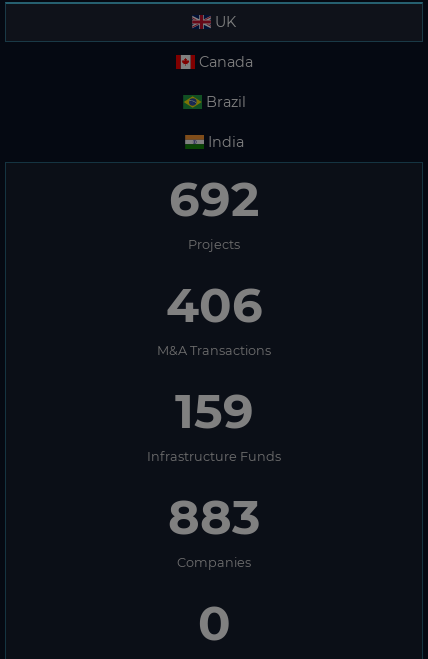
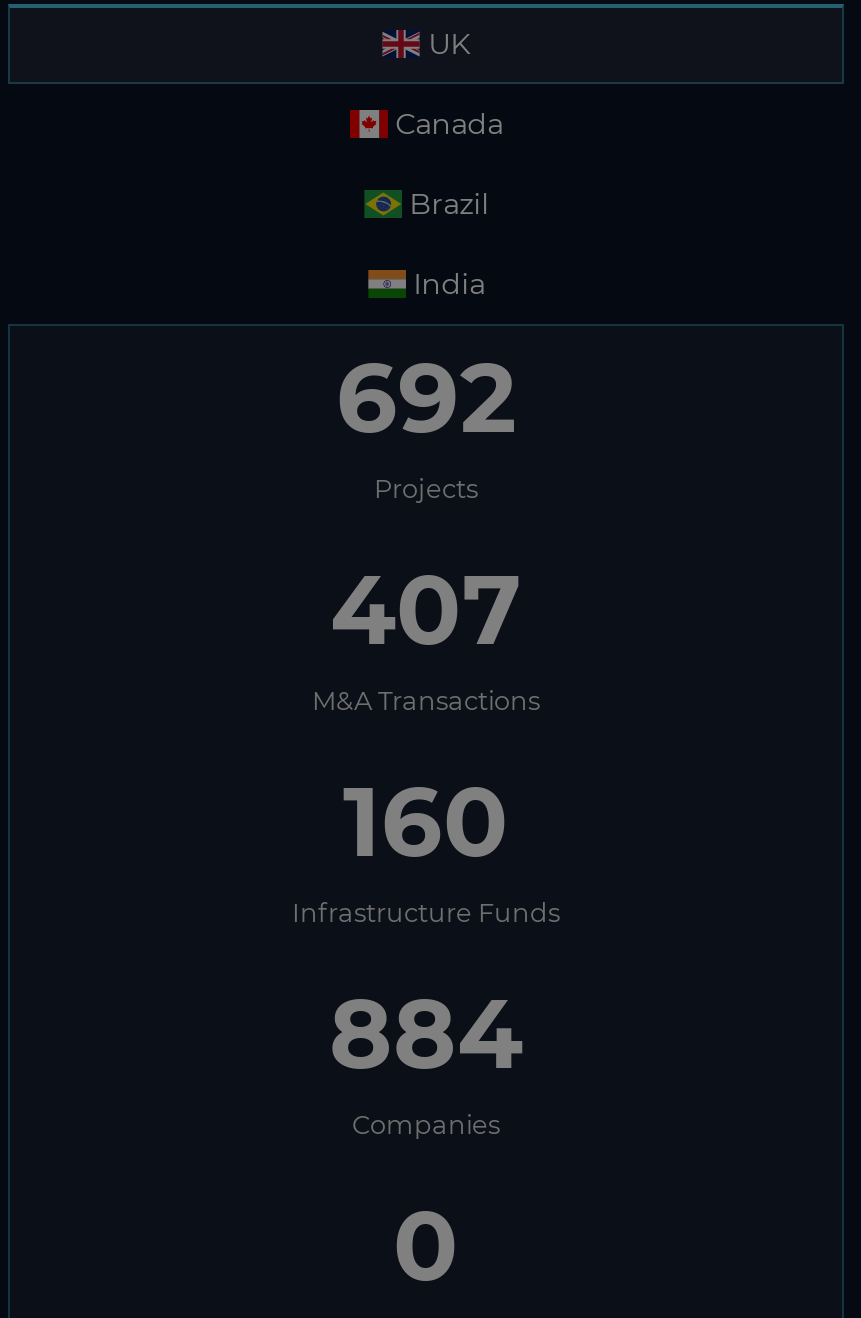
- 406
+ 407

- 159
+ 160

- 883
+ 884
